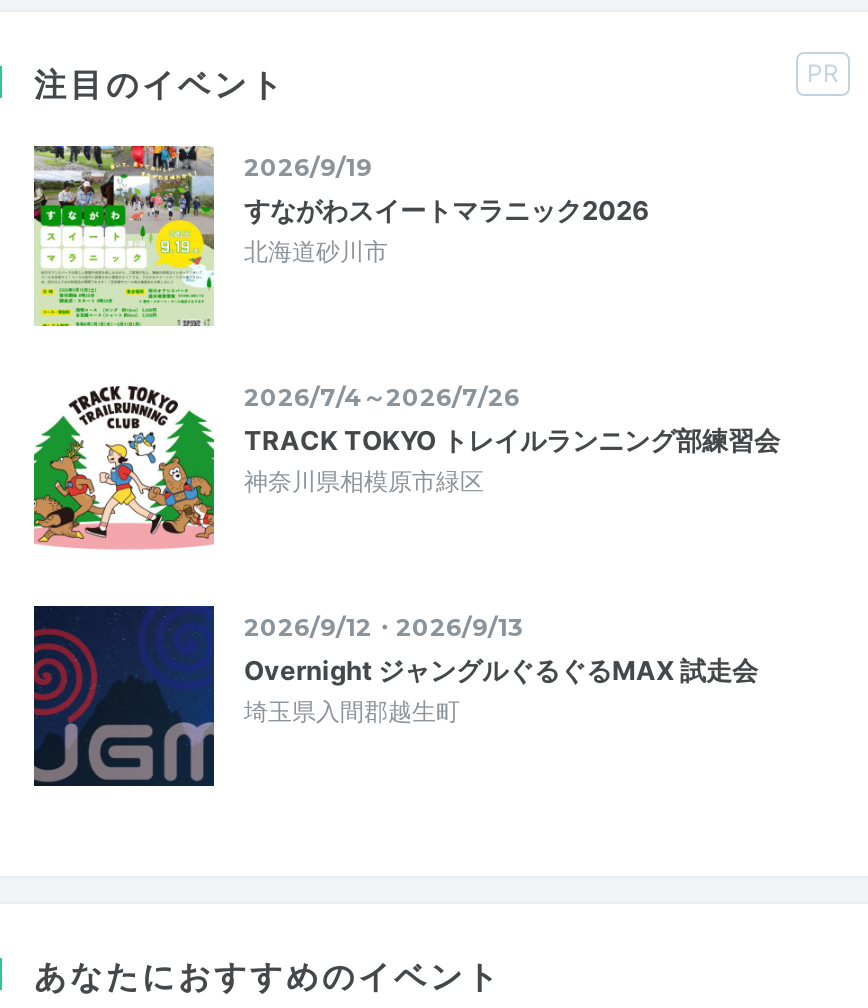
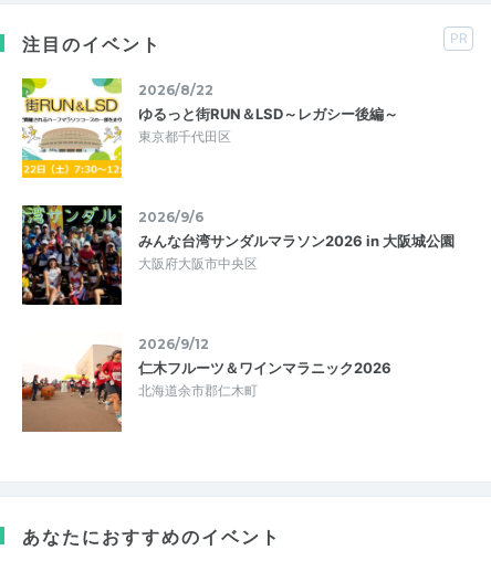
- [image]
- 2026/9/19
- すながわスイートマラニック2026
- 北海道砂川市
+ [image]
+ 2026/8/22
+ ゆるっと街RUN＆LSD～レガシー後編～
+ 東京都千代田区

- [image]
- 2026/7/4～2026/7/26
- TRACK TOKYO トレイルランニング部練習会
- 神奈川県相模原市緑区
+ [image]
+ 2026/9/6
+ みんな台湾サンダルマラソン2026 in 大阪城公園
+ 大阪府大阪市中央区

- [image]
- 2026/9/12・2026/9/13
- Overnight ジャングルぐるぐるMAX 試走会
- 埼玉県入間郡越生町
+ [image]
+ 2026/9/12
+ 仁木フルーツ＆ワインマラニック2026
+ 北海道余市郡仁木町
